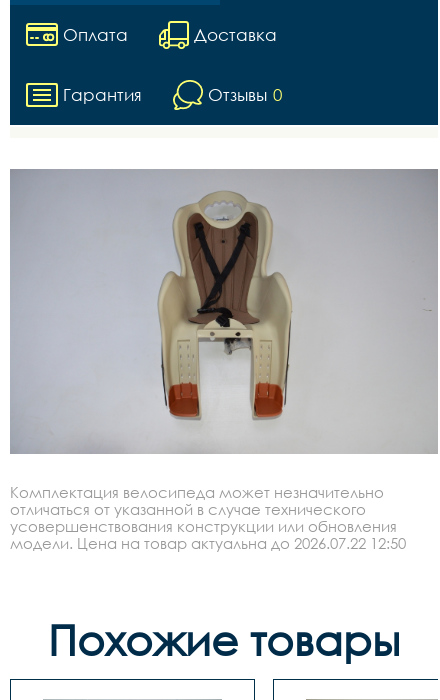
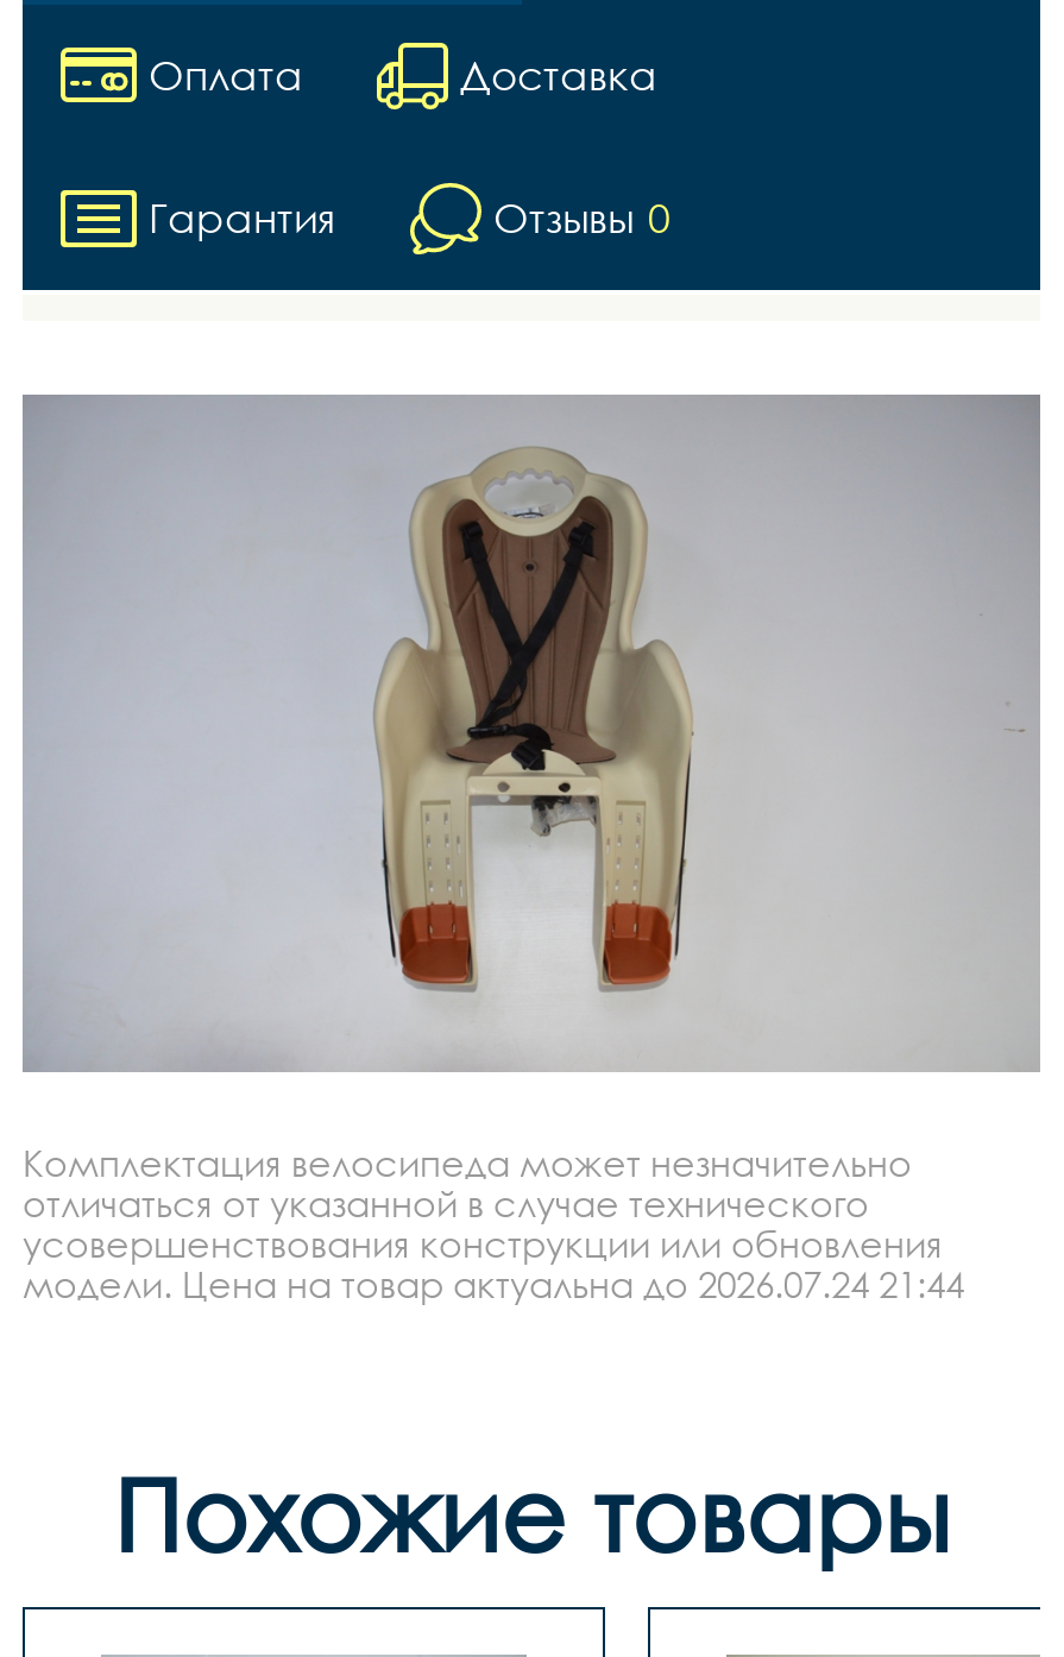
- модели. Цена на товар актуальна до 2026.07.22 12:50
+ модели. Цена на товар актуальна до 2026.07.24 21:44
